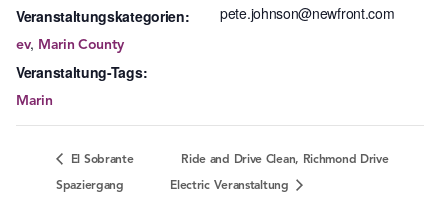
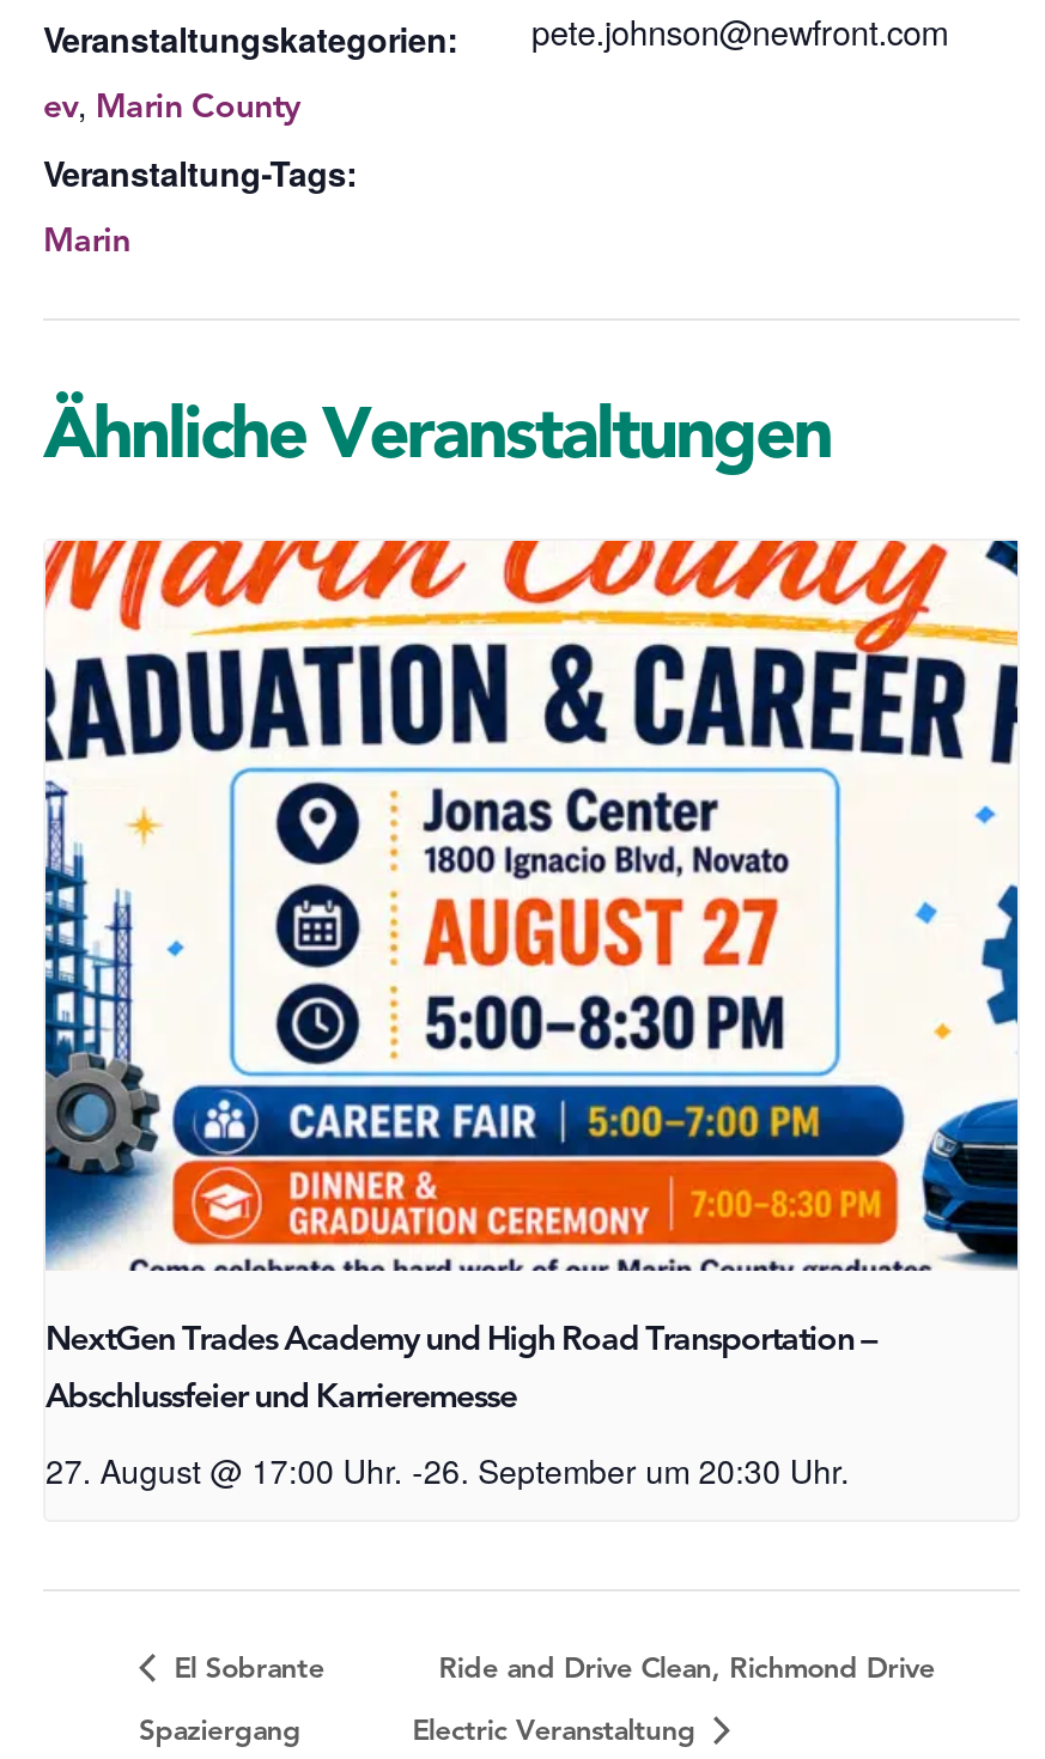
+ Ähnliche Veranstaltungen

+ [image]
+ NextGen Trades Academy und High Road Transportation –
+ Abschlussfeier und Karrieremesse
+ 27. August @ 17:00 Uhr. -26. September um 20:30 Uhr.
